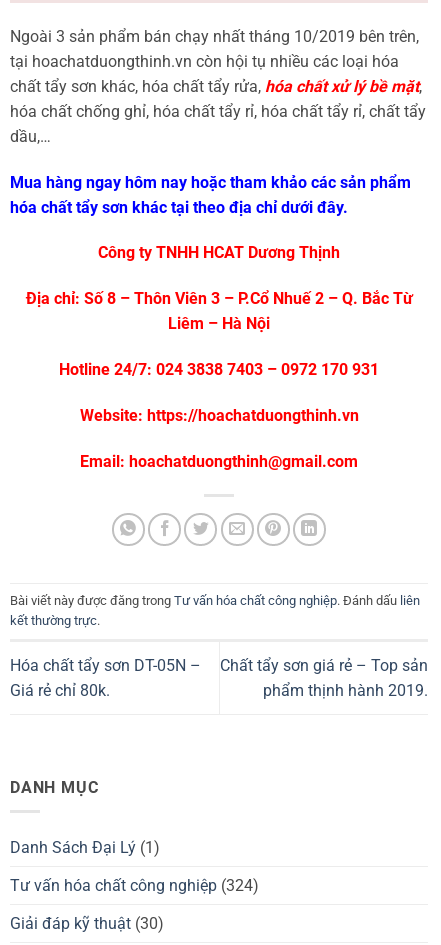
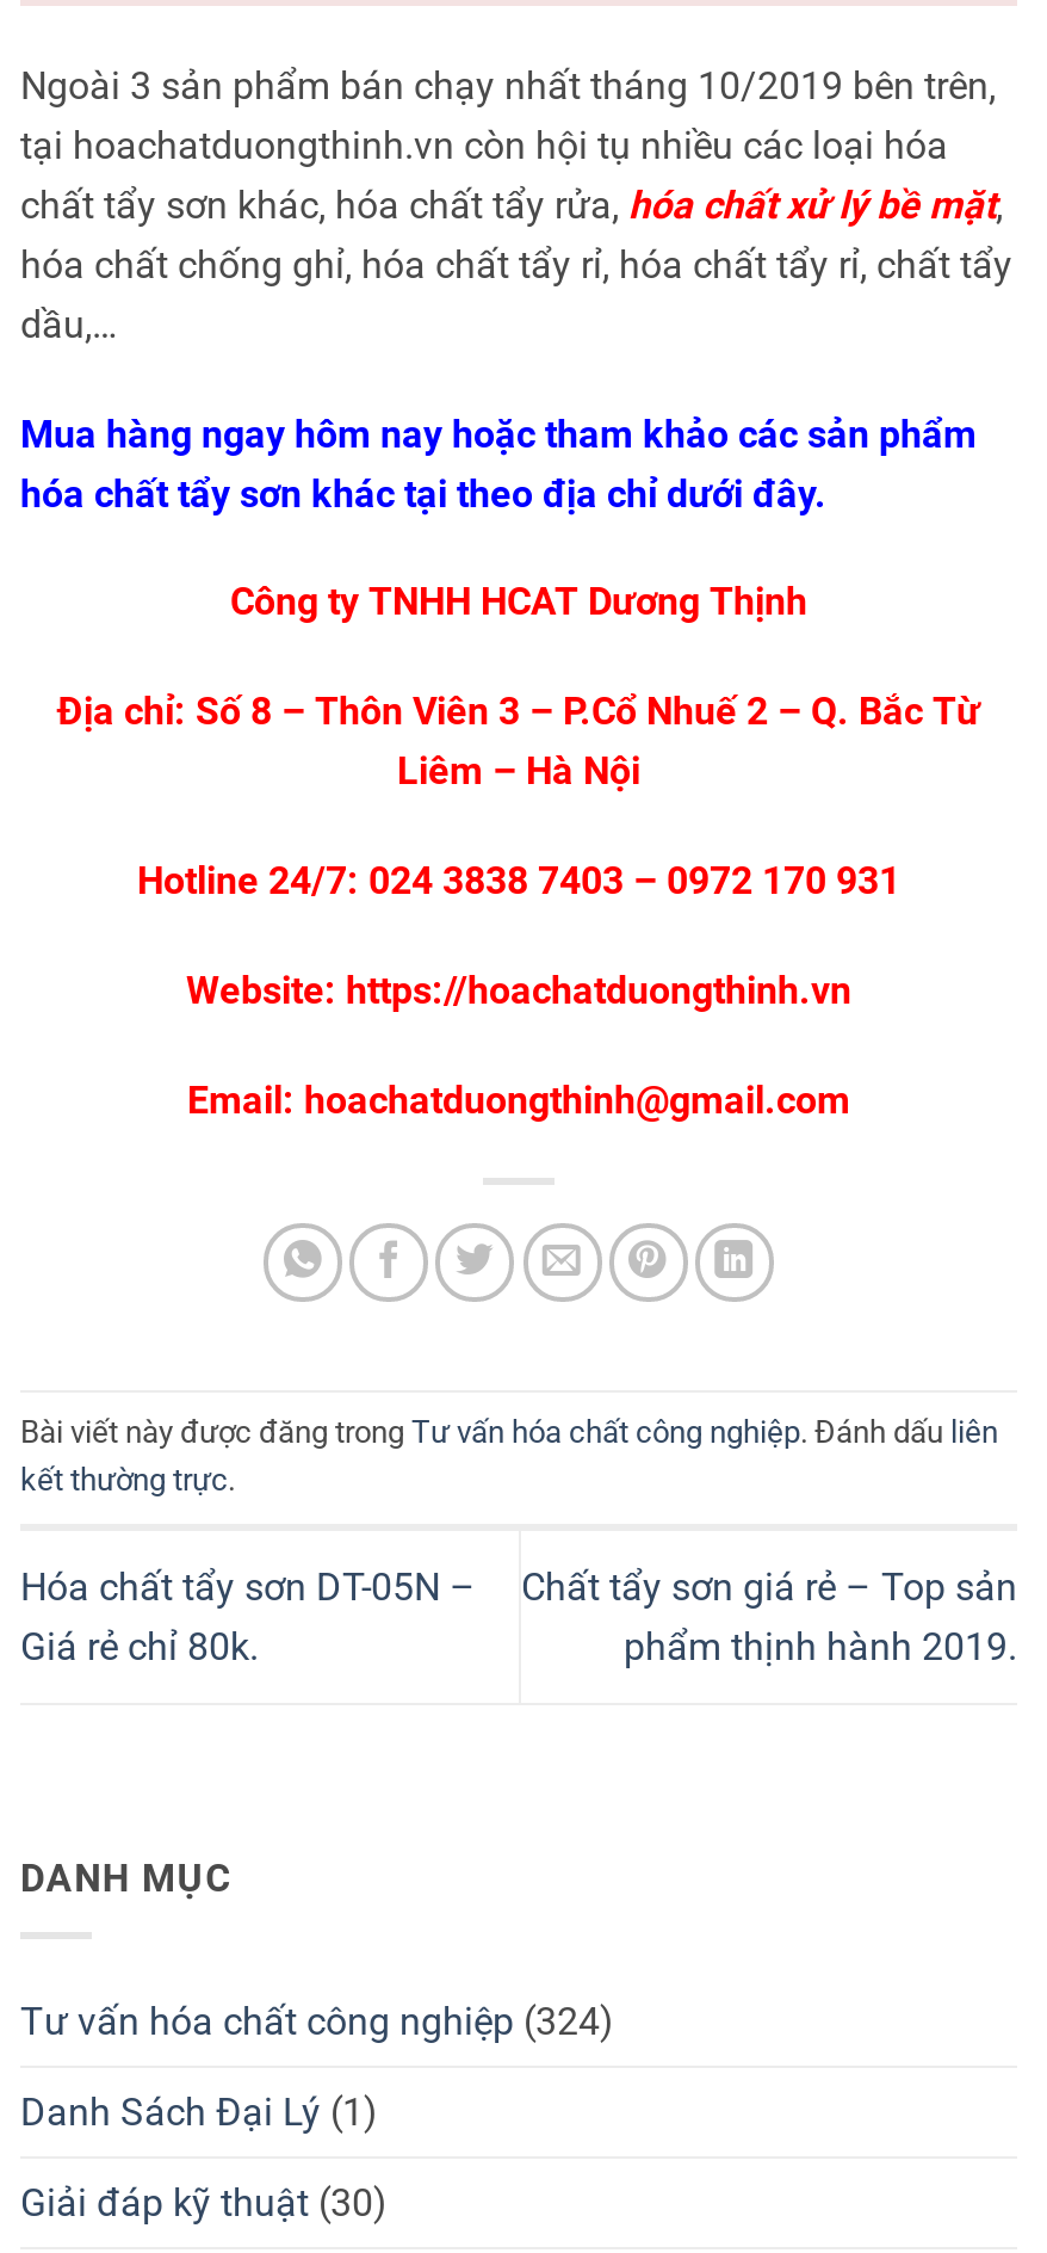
moved down: Danh Sách Đại Lý (1)

moved up: Tư vấn hóa chất công nghiệp (324)
